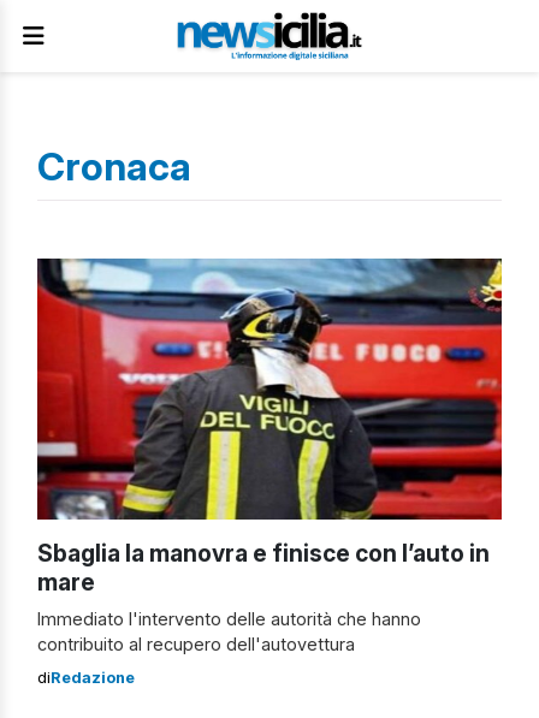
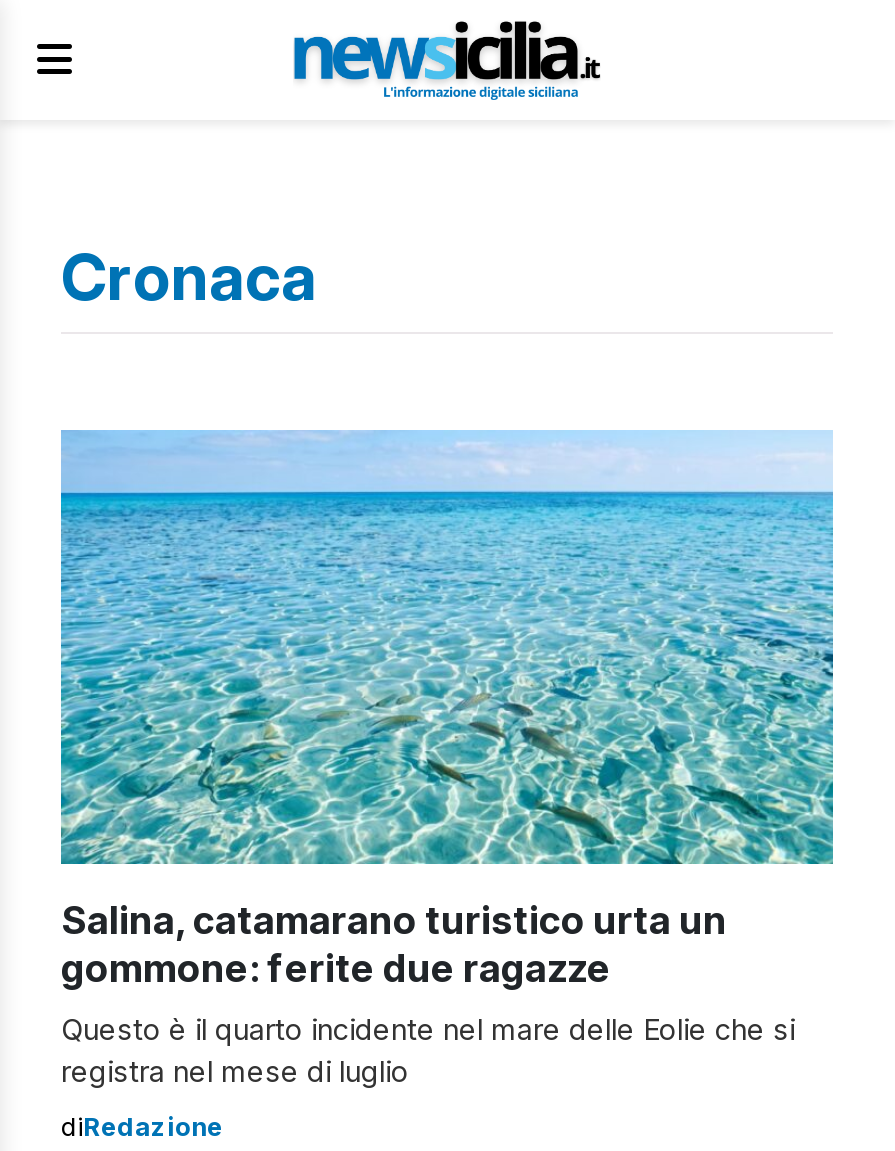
- [image]
- Sbaglia la manovra e finisce con l’auto in
- mare
- Immediato l'intervento delle autorità che hanno
- contribuito al recupero dell'autovettura
+ [image]
+ Salina, catamarano turistico urta un
+ gommone: ferite due ragazze
+ Questo è il quarto incidente nel mare delle Eolie che si
+ registra nel mese di luglio
